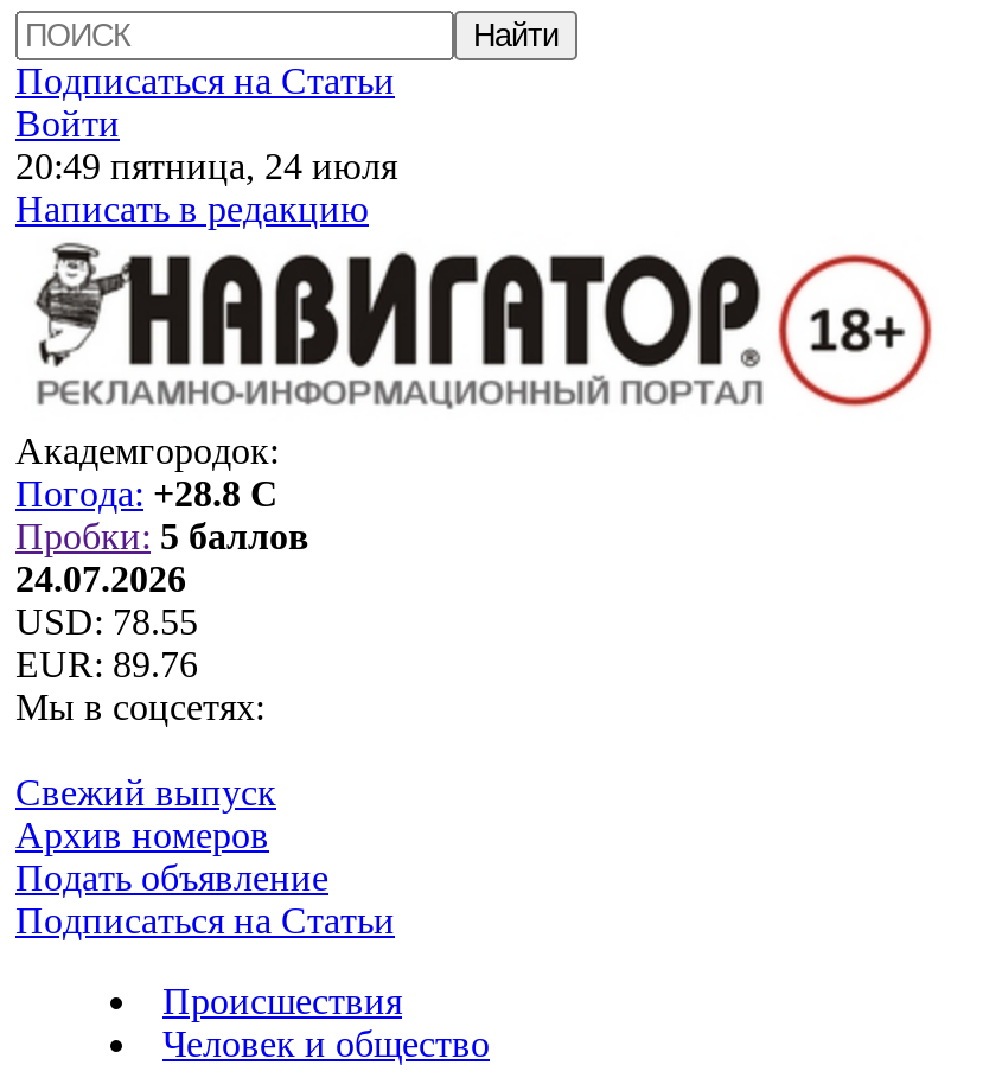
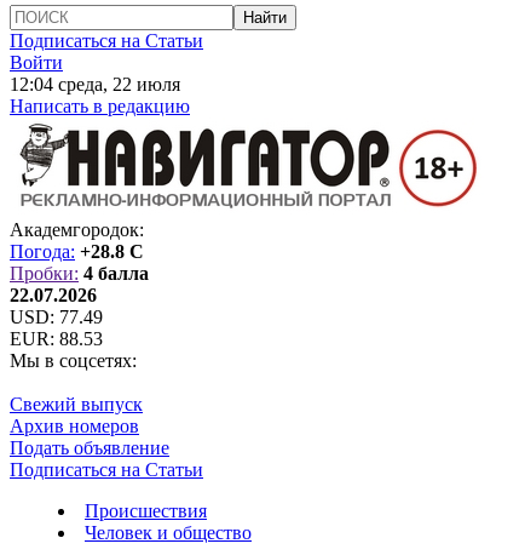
- 20:49 пятница, 24 июля
+ 12:04 среда, 22 июля

- Пробки: 5 баллов
+ Пробки: 4 балла

- 24.07.2026
+ 22.07.2026

- USD: 78.55
+ USD: 77.49

- EUR: 89.76
+ EUR: 88.53
